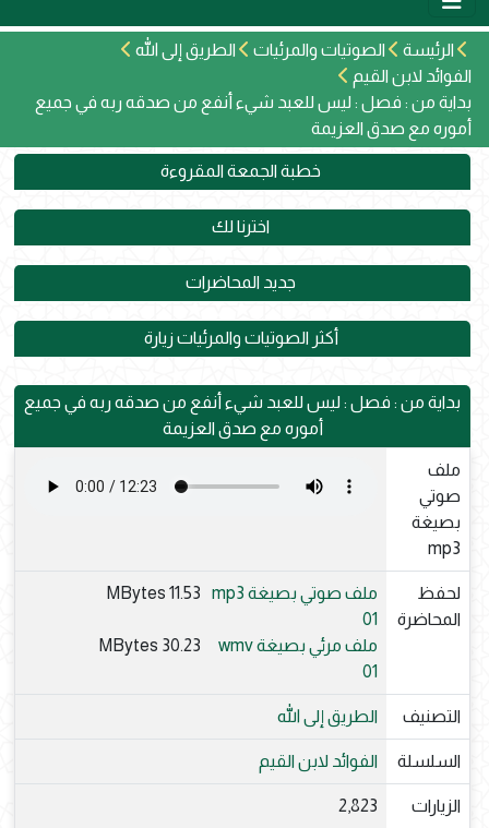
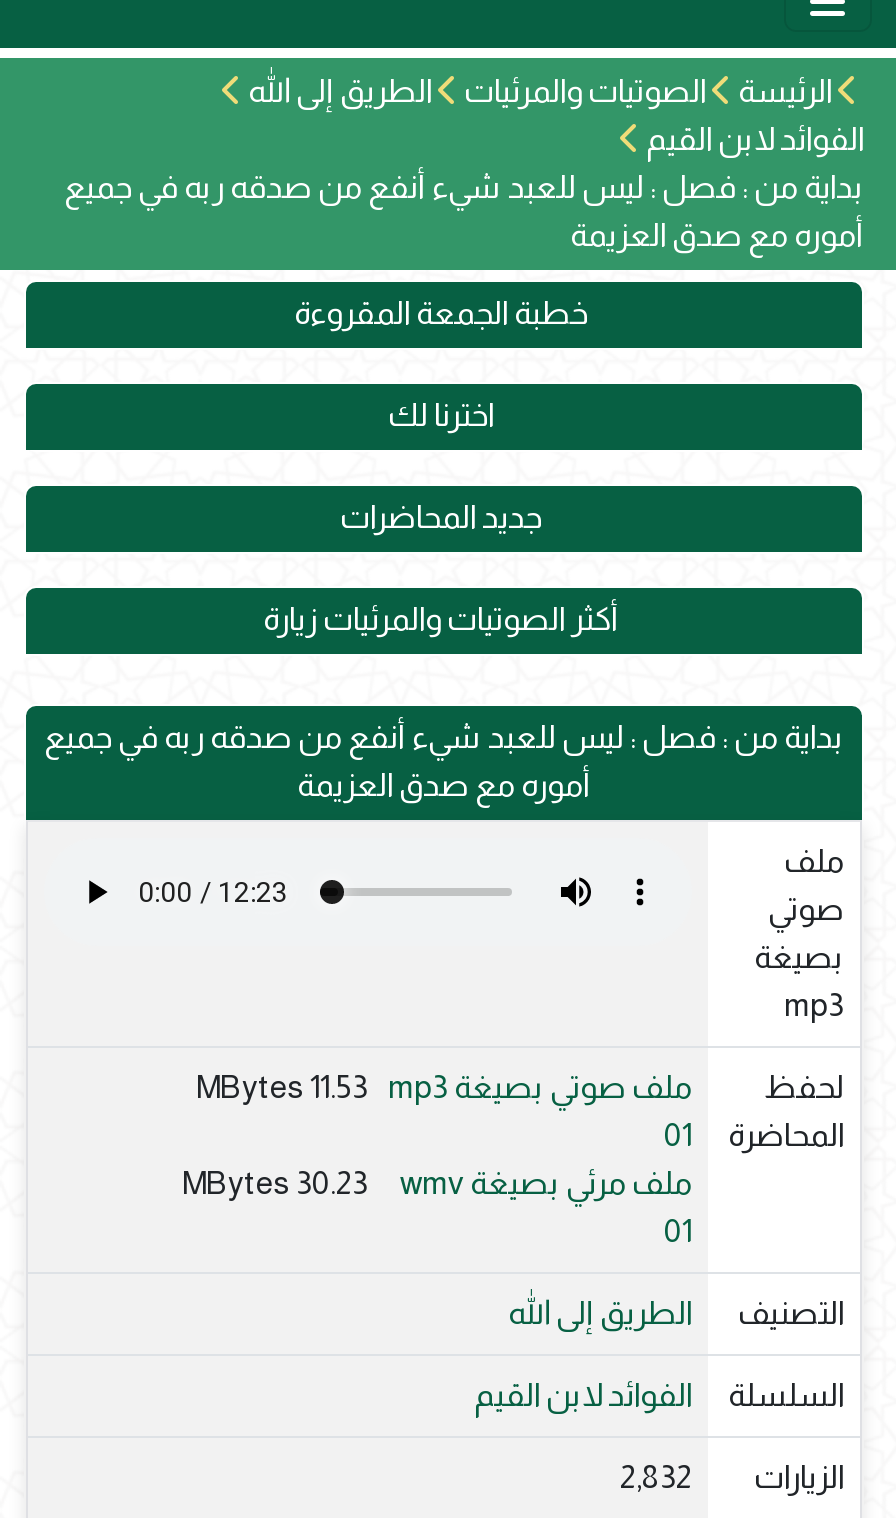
- الزيارات 2,823
+ الزيارات 2,832
